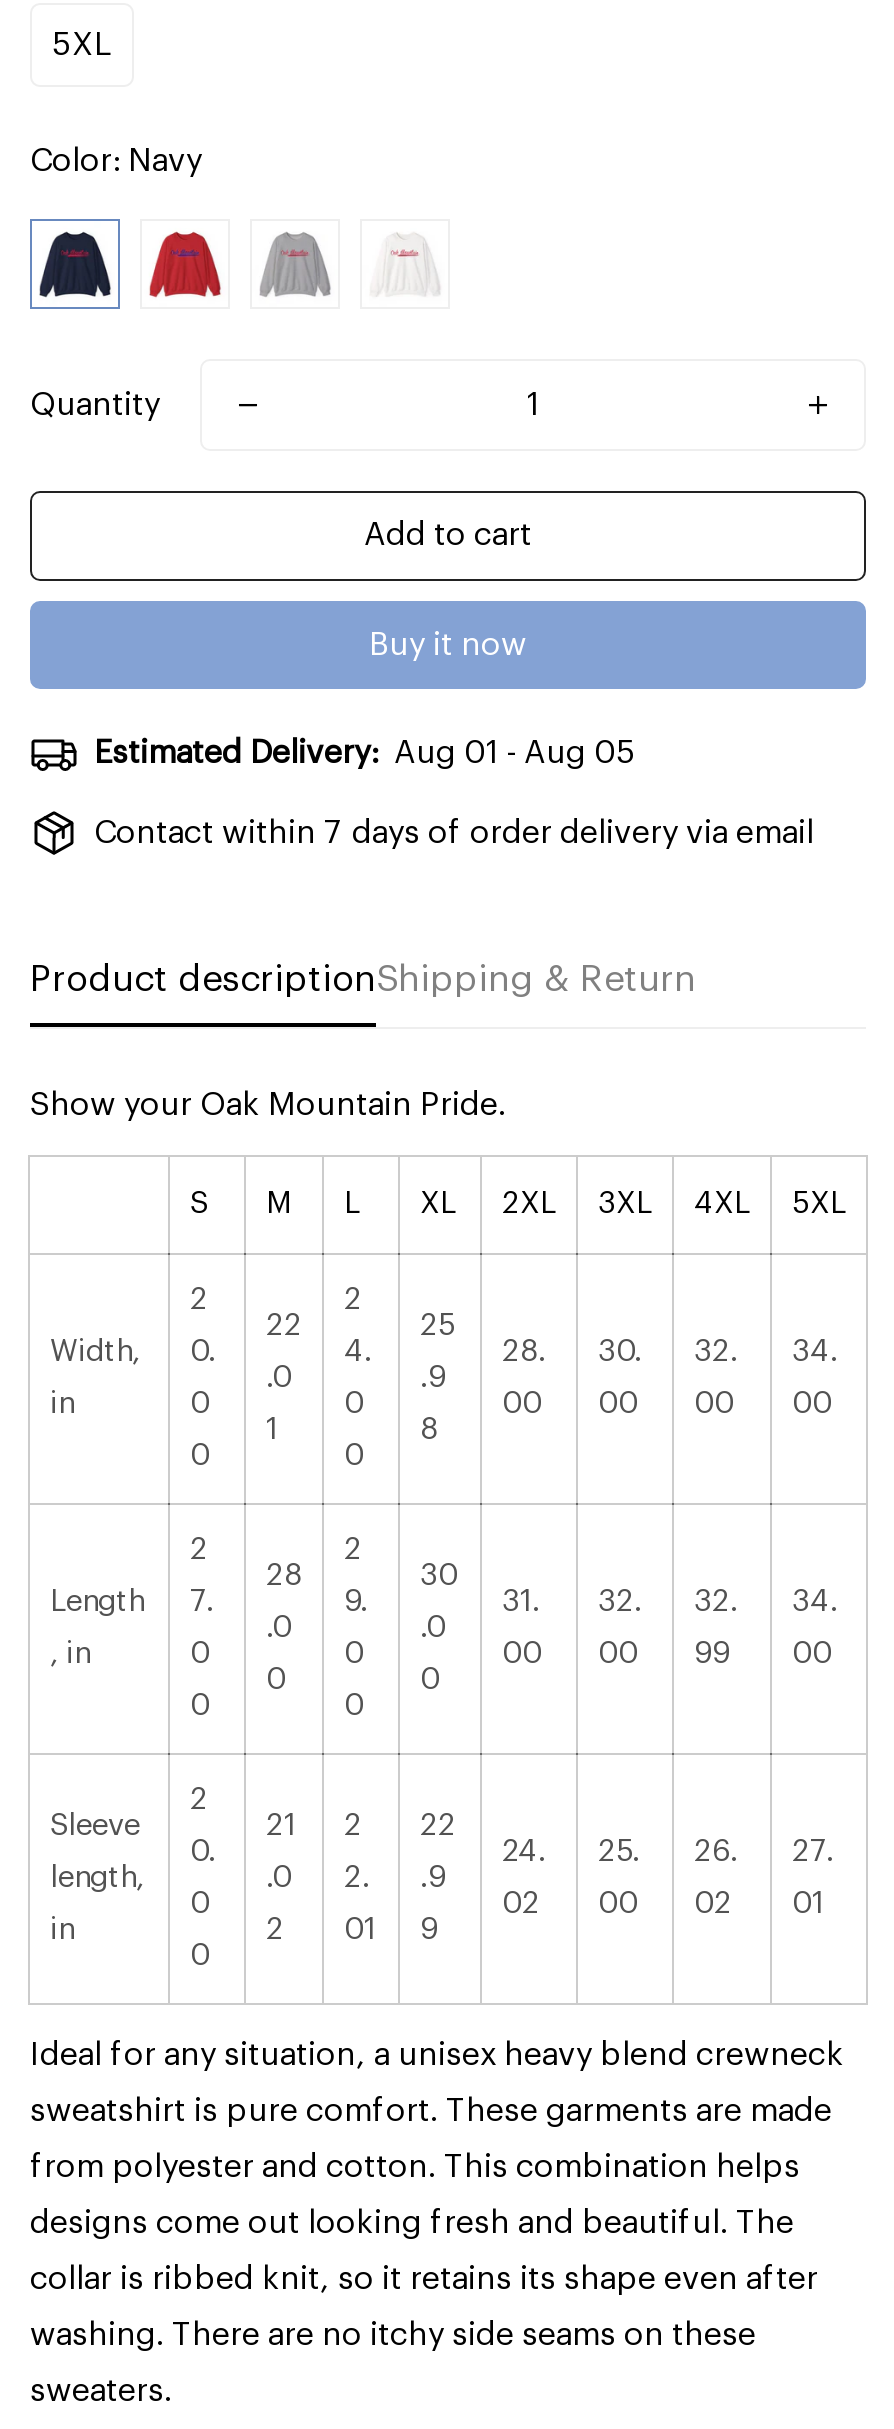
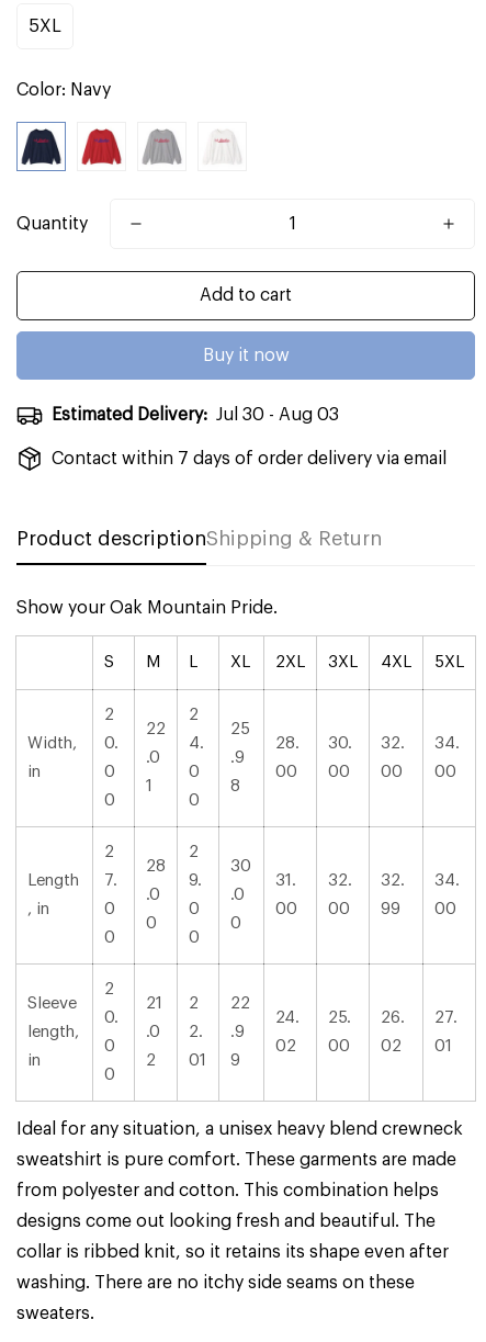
- Estimated Delivery: Aug 01 - Aug 05
+ Estimated Delivery: Jul 30 - Aug 03
